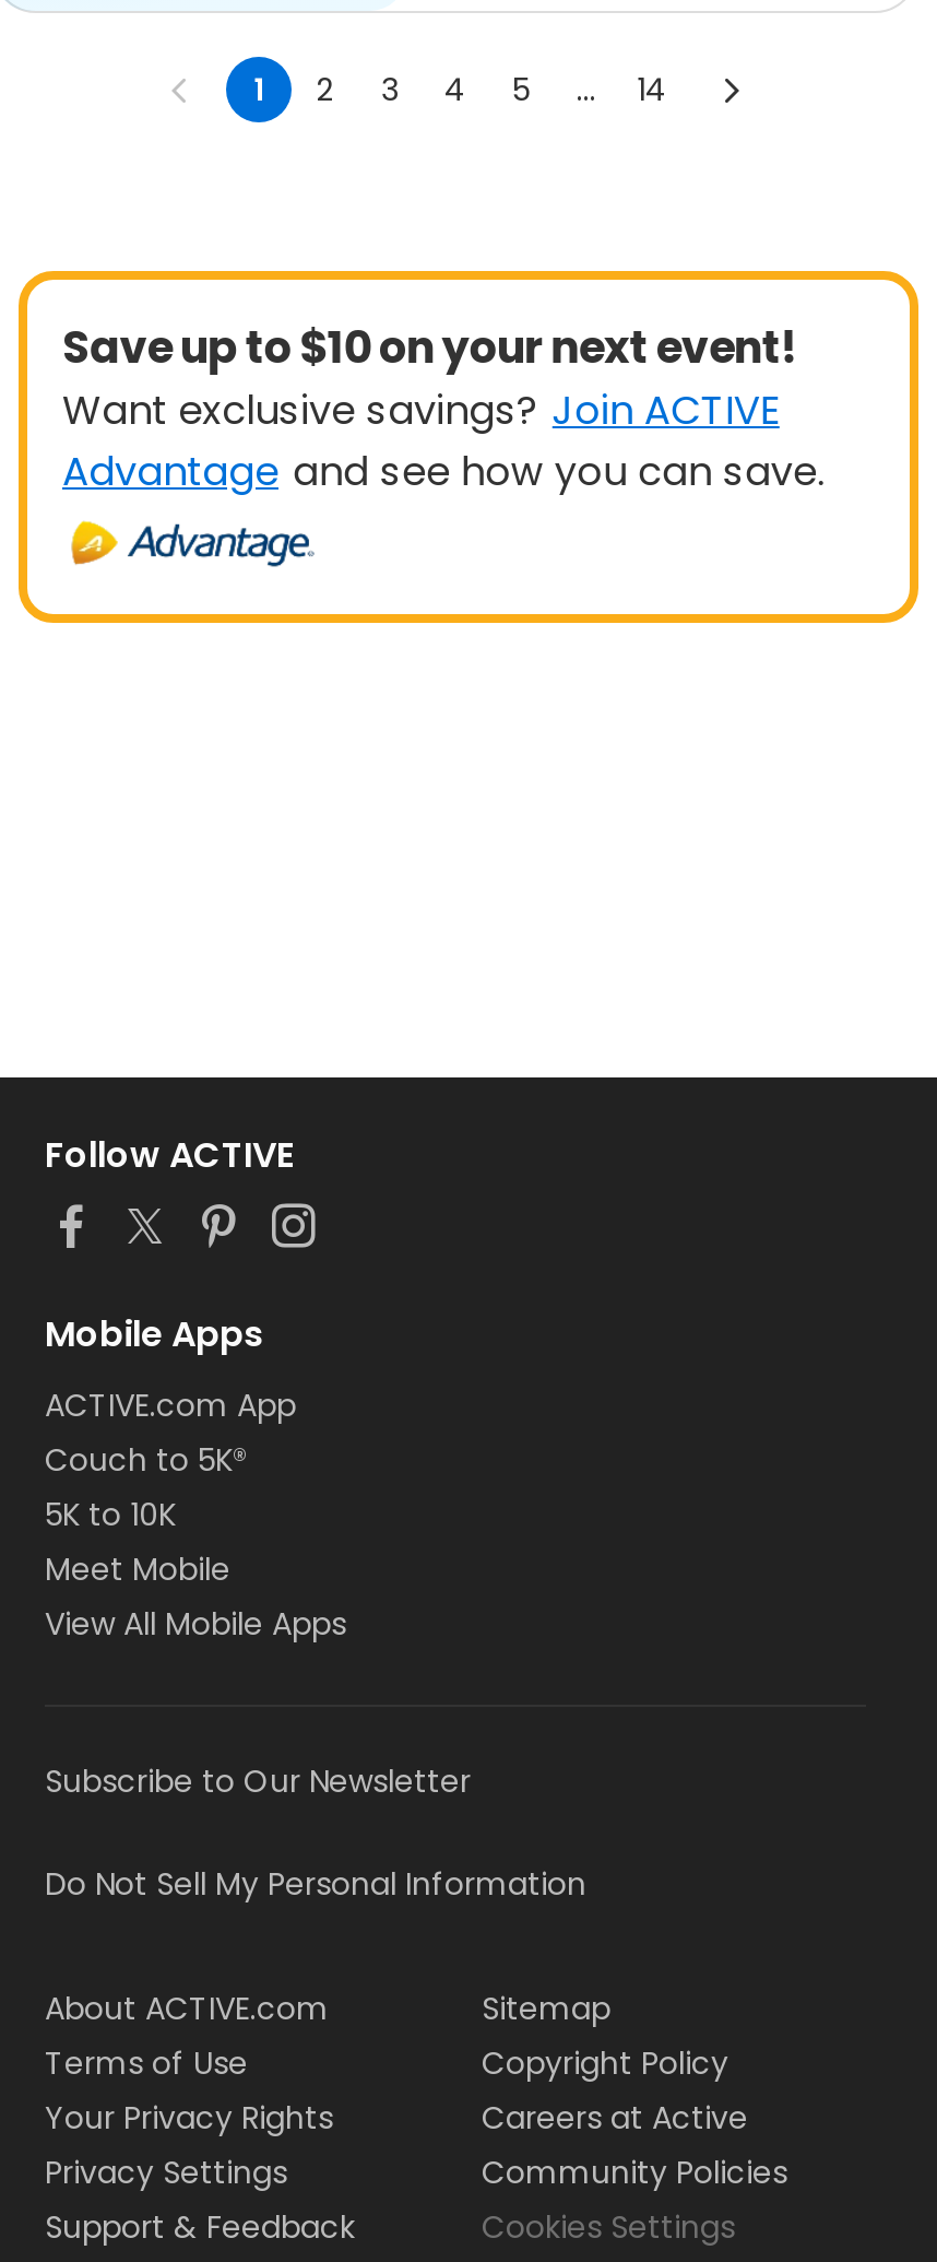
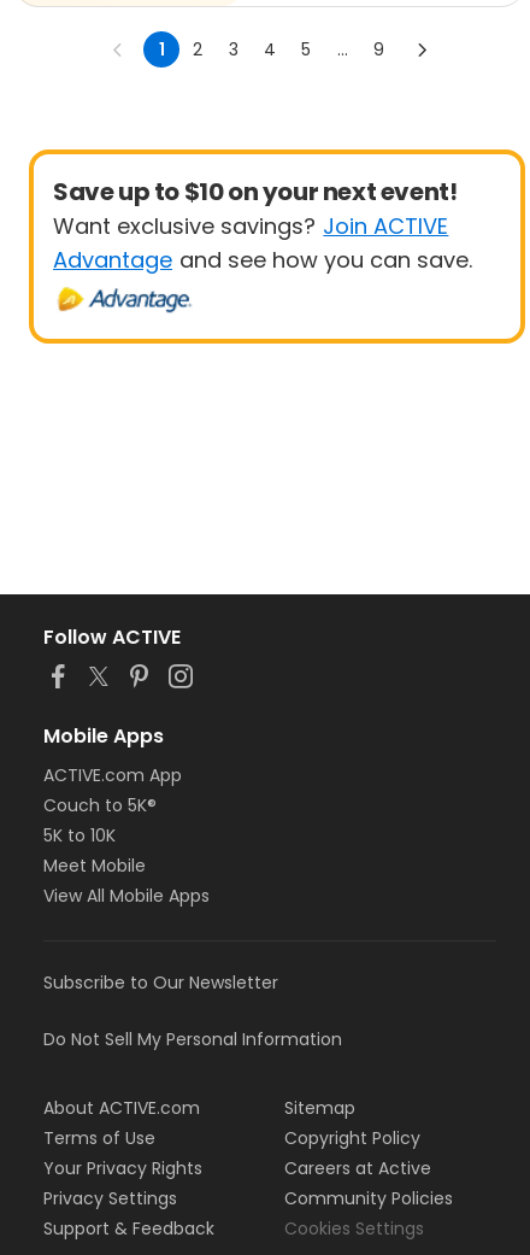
- 14
+ 9
